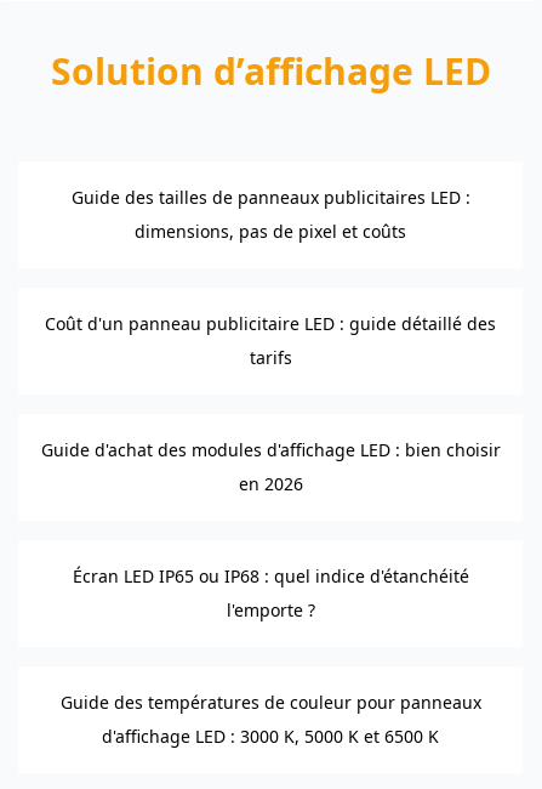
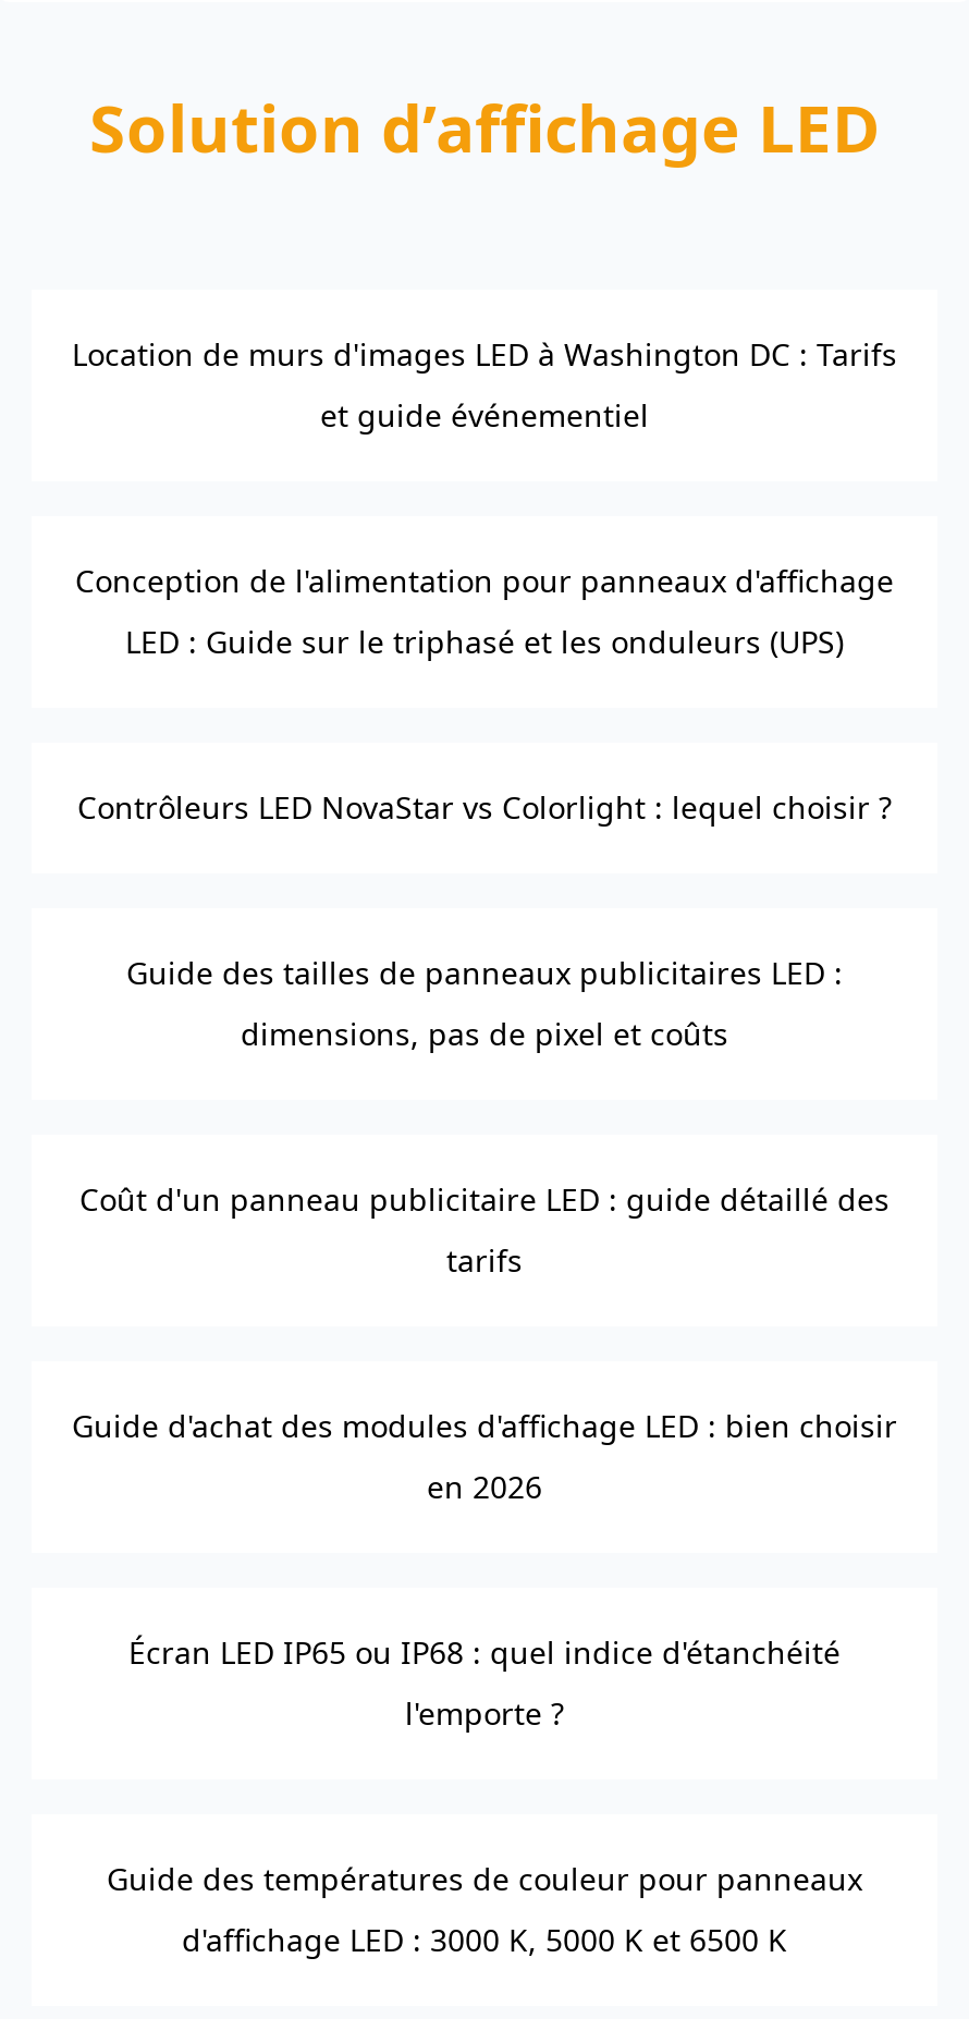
+ Location de murs d'images LED à Washington DC : Tarifs
+ et guide événementiel

+ Conception de l'alimentation pour panneaux d'affichage
+ LED : Guide sur le triphasé et les onduleurs (UPS)

+ Contrôleurs LED NovaStar vs Colorlight : lequel choisir ?
